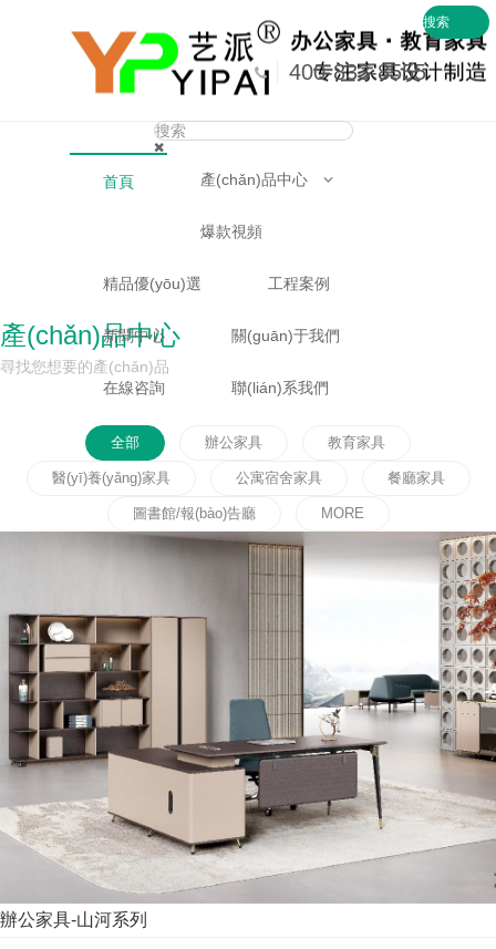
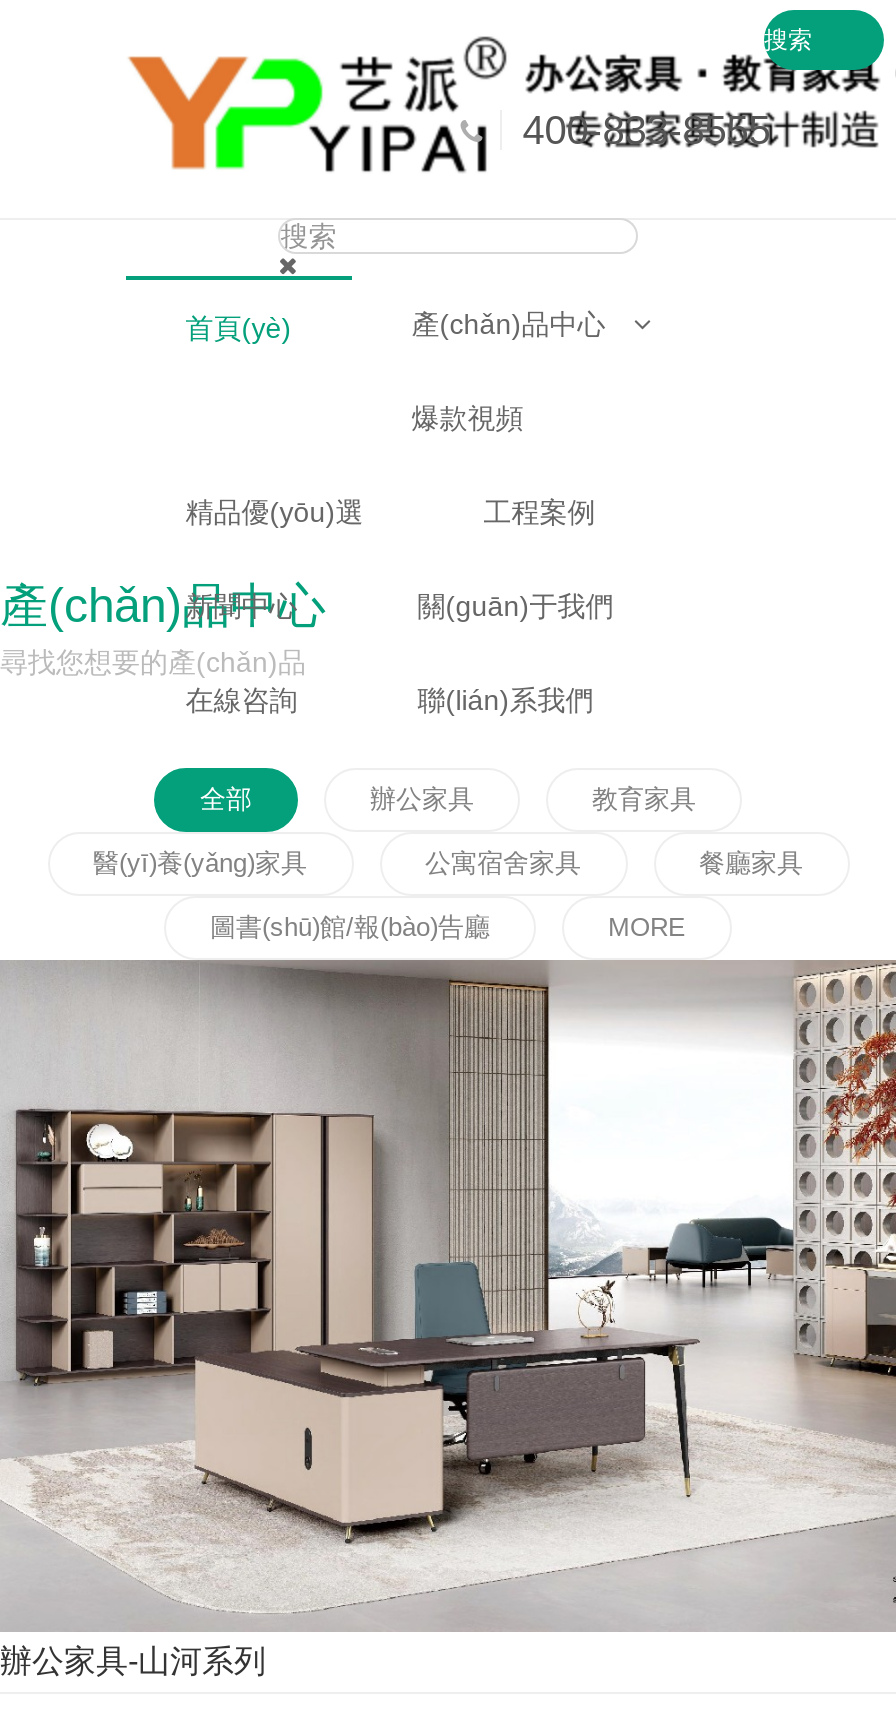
- 首頁
+ 首頁(yè)

- 圖書館/報(bào)告廳
+ 圖書(shū)館/報(bào)告廳
